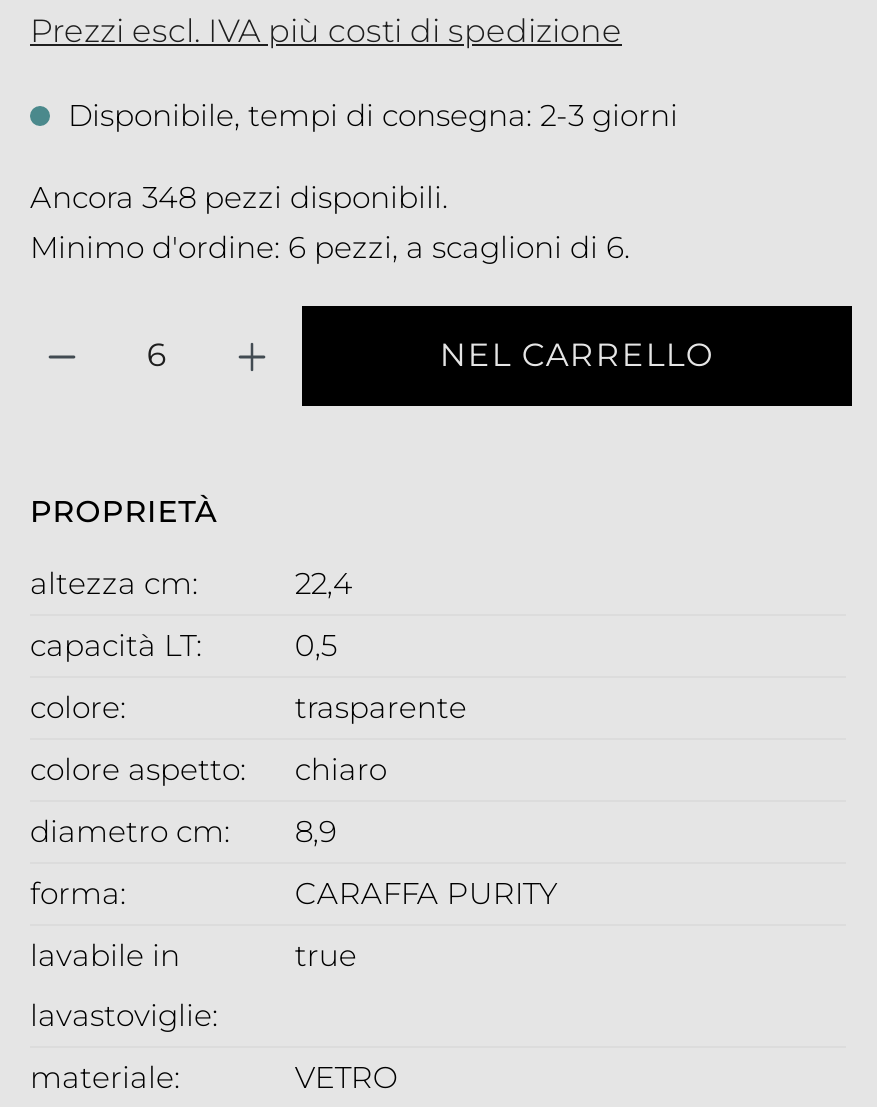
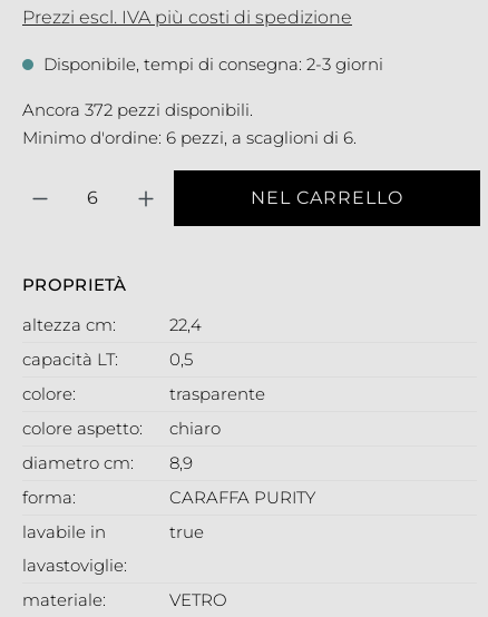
- Ancora 348 pezzi disponibili.
+ Ancora 372 pezzi disponibili.
